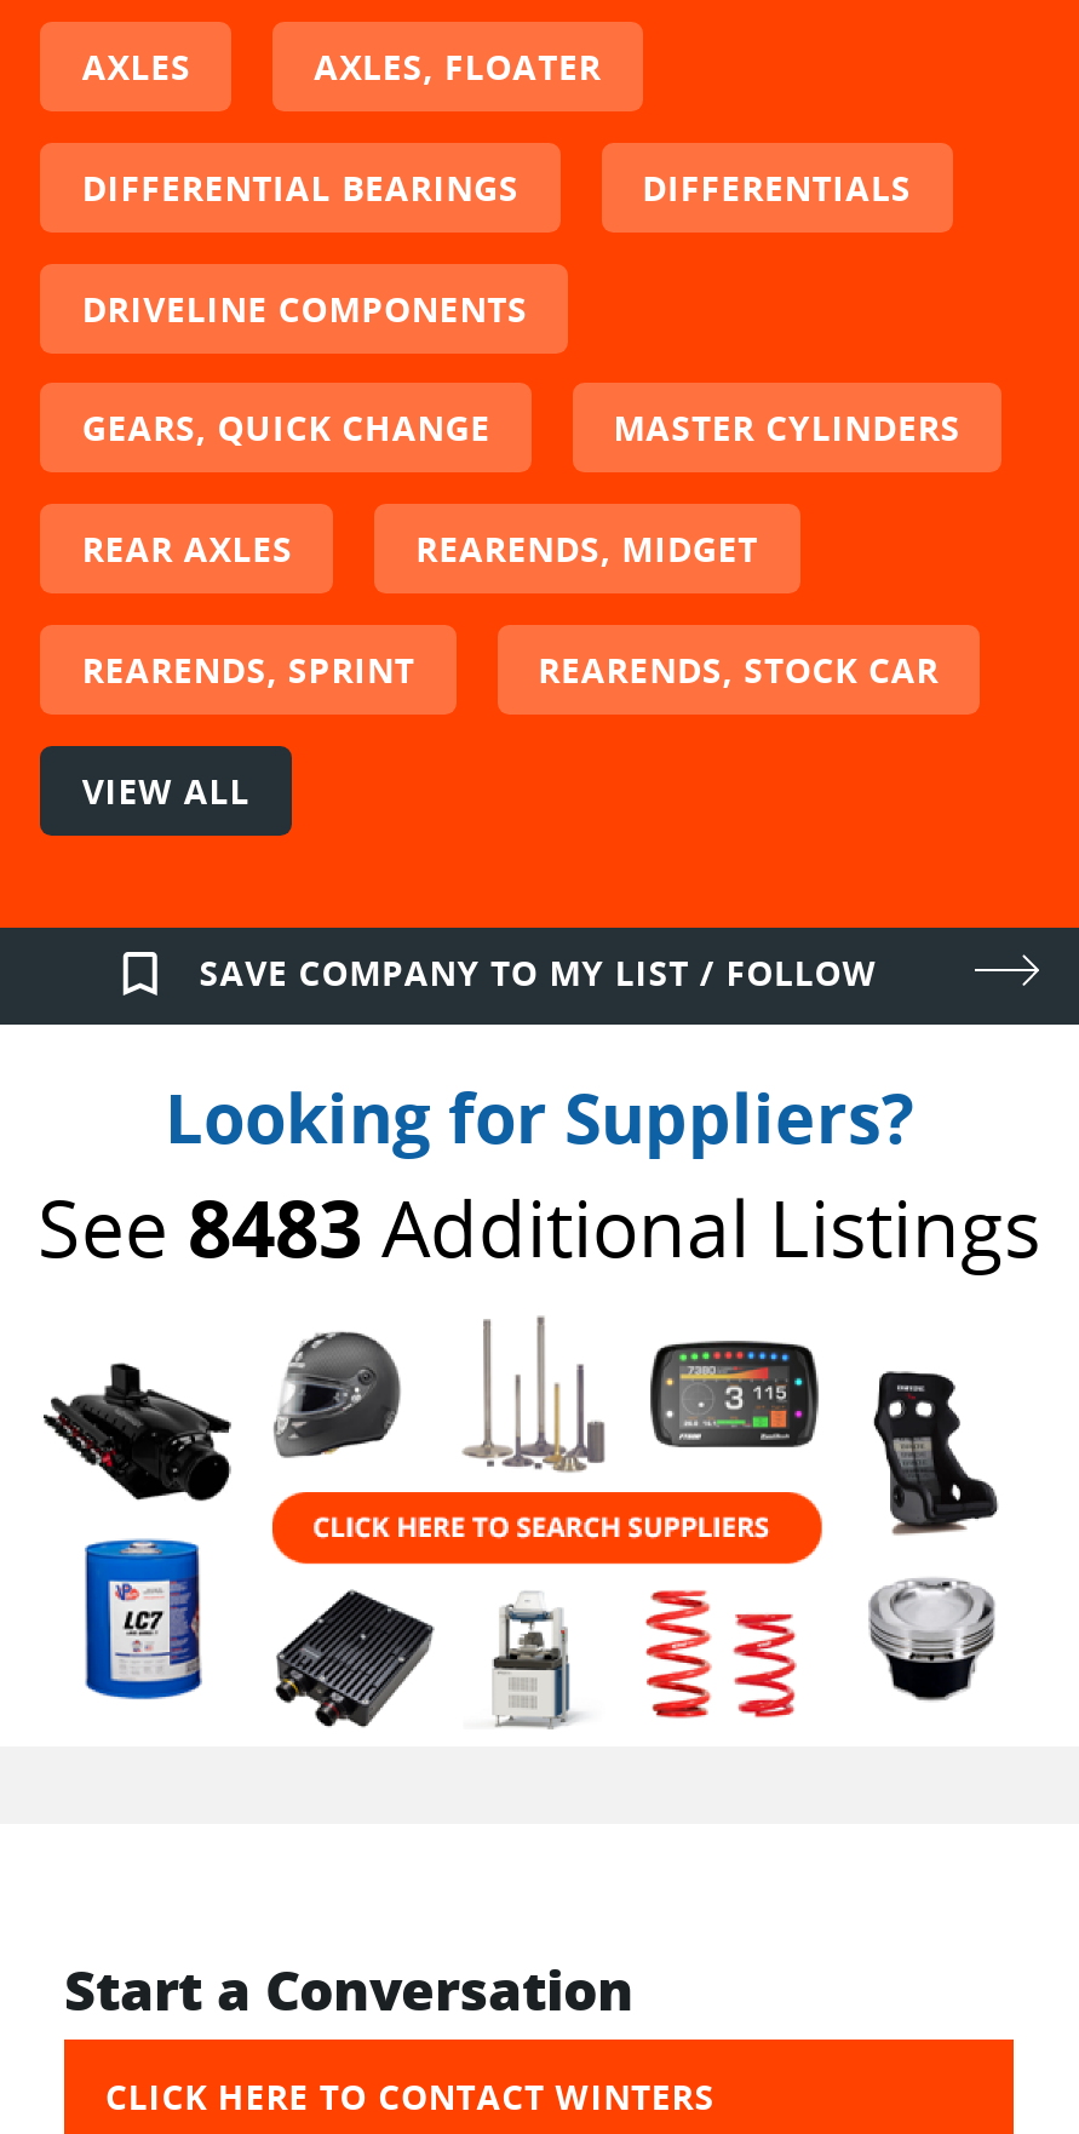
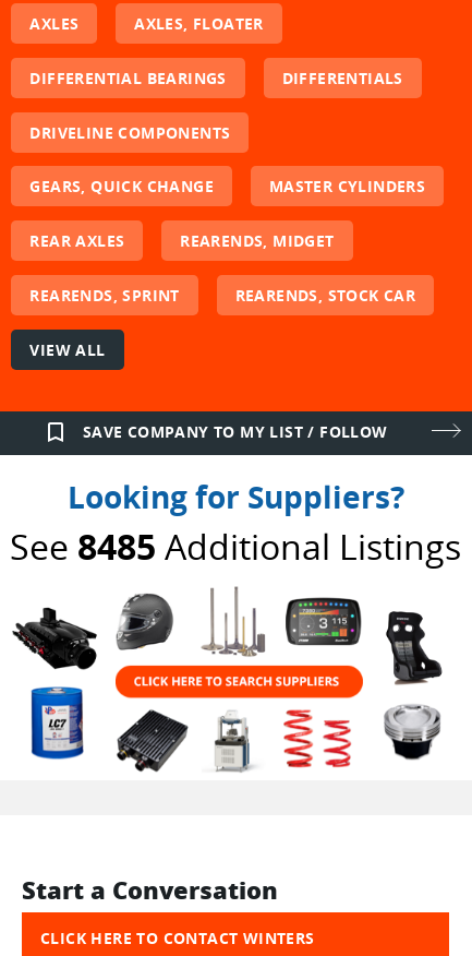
- See 8483 Additional Listings
+ See 8485 Additional Listings
